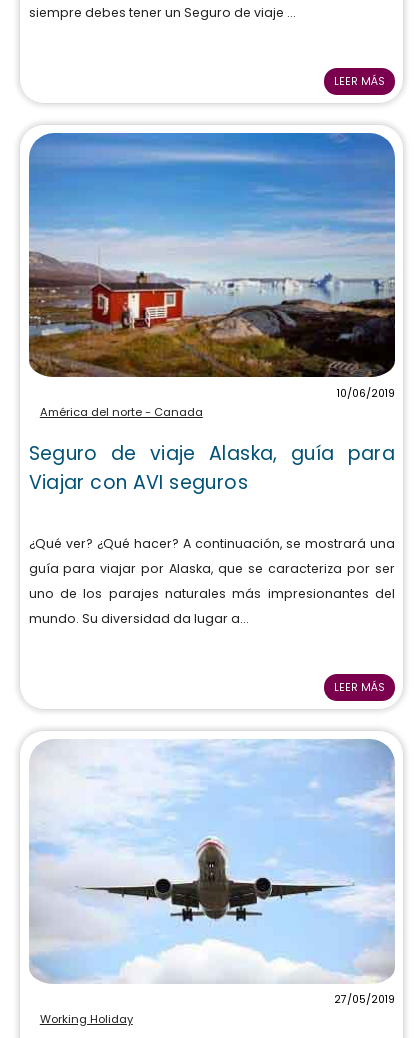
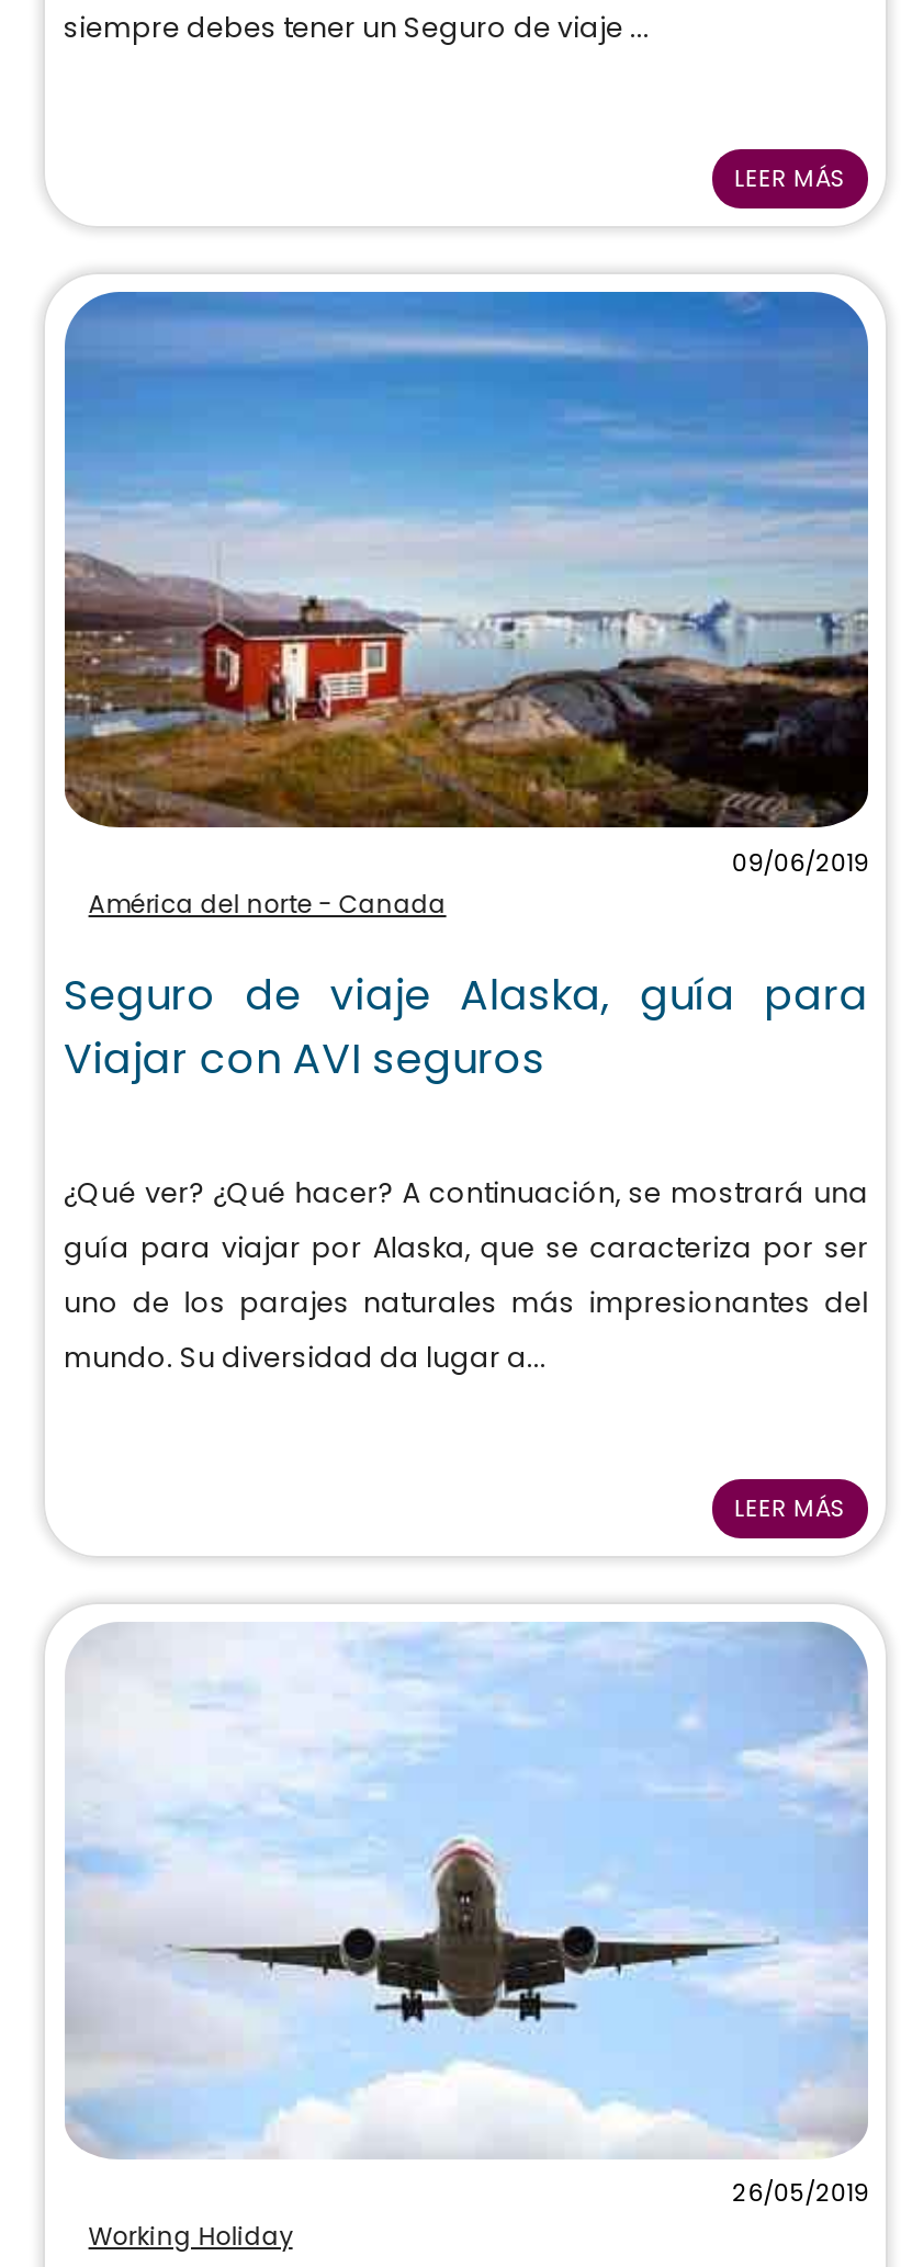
- 10/06/2019
+ 09/06/2019

- 27/05/2019
+ 26/05/2019
